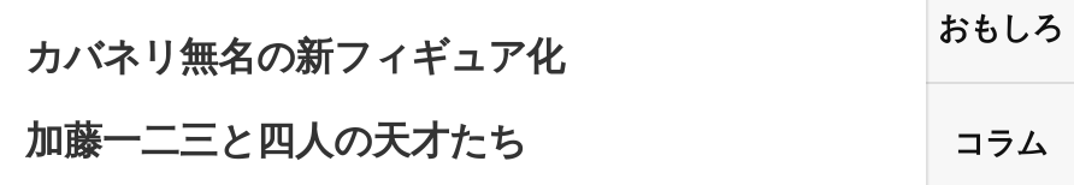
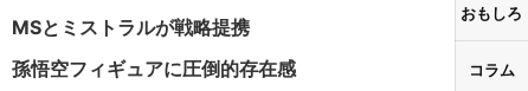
- カバネリ無名の新フィギュア化
+ MSとミストラルが戦略提携

- 加藤一二三と四人の天才たち
+ 孫悟空フィギュアに圧倒的存在感
